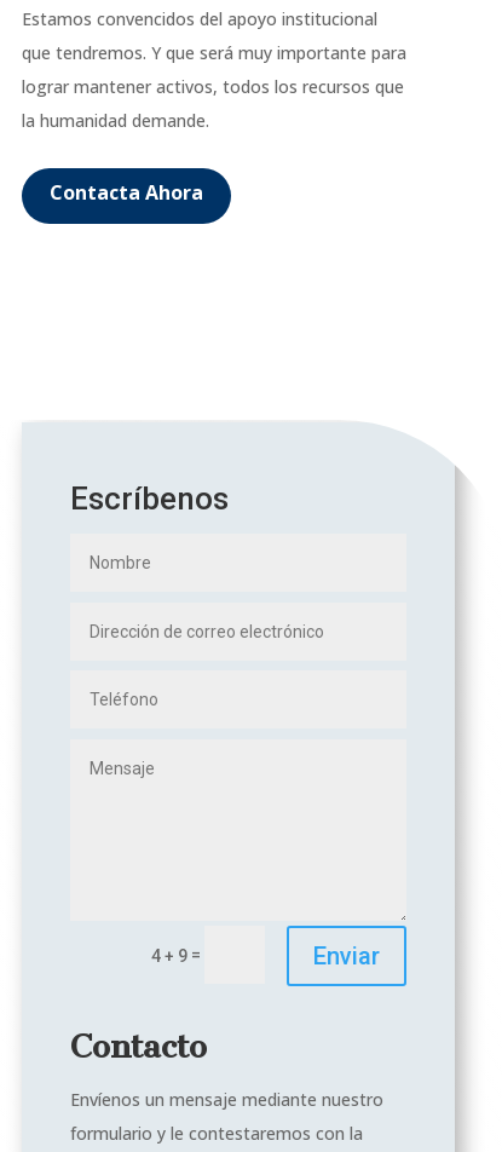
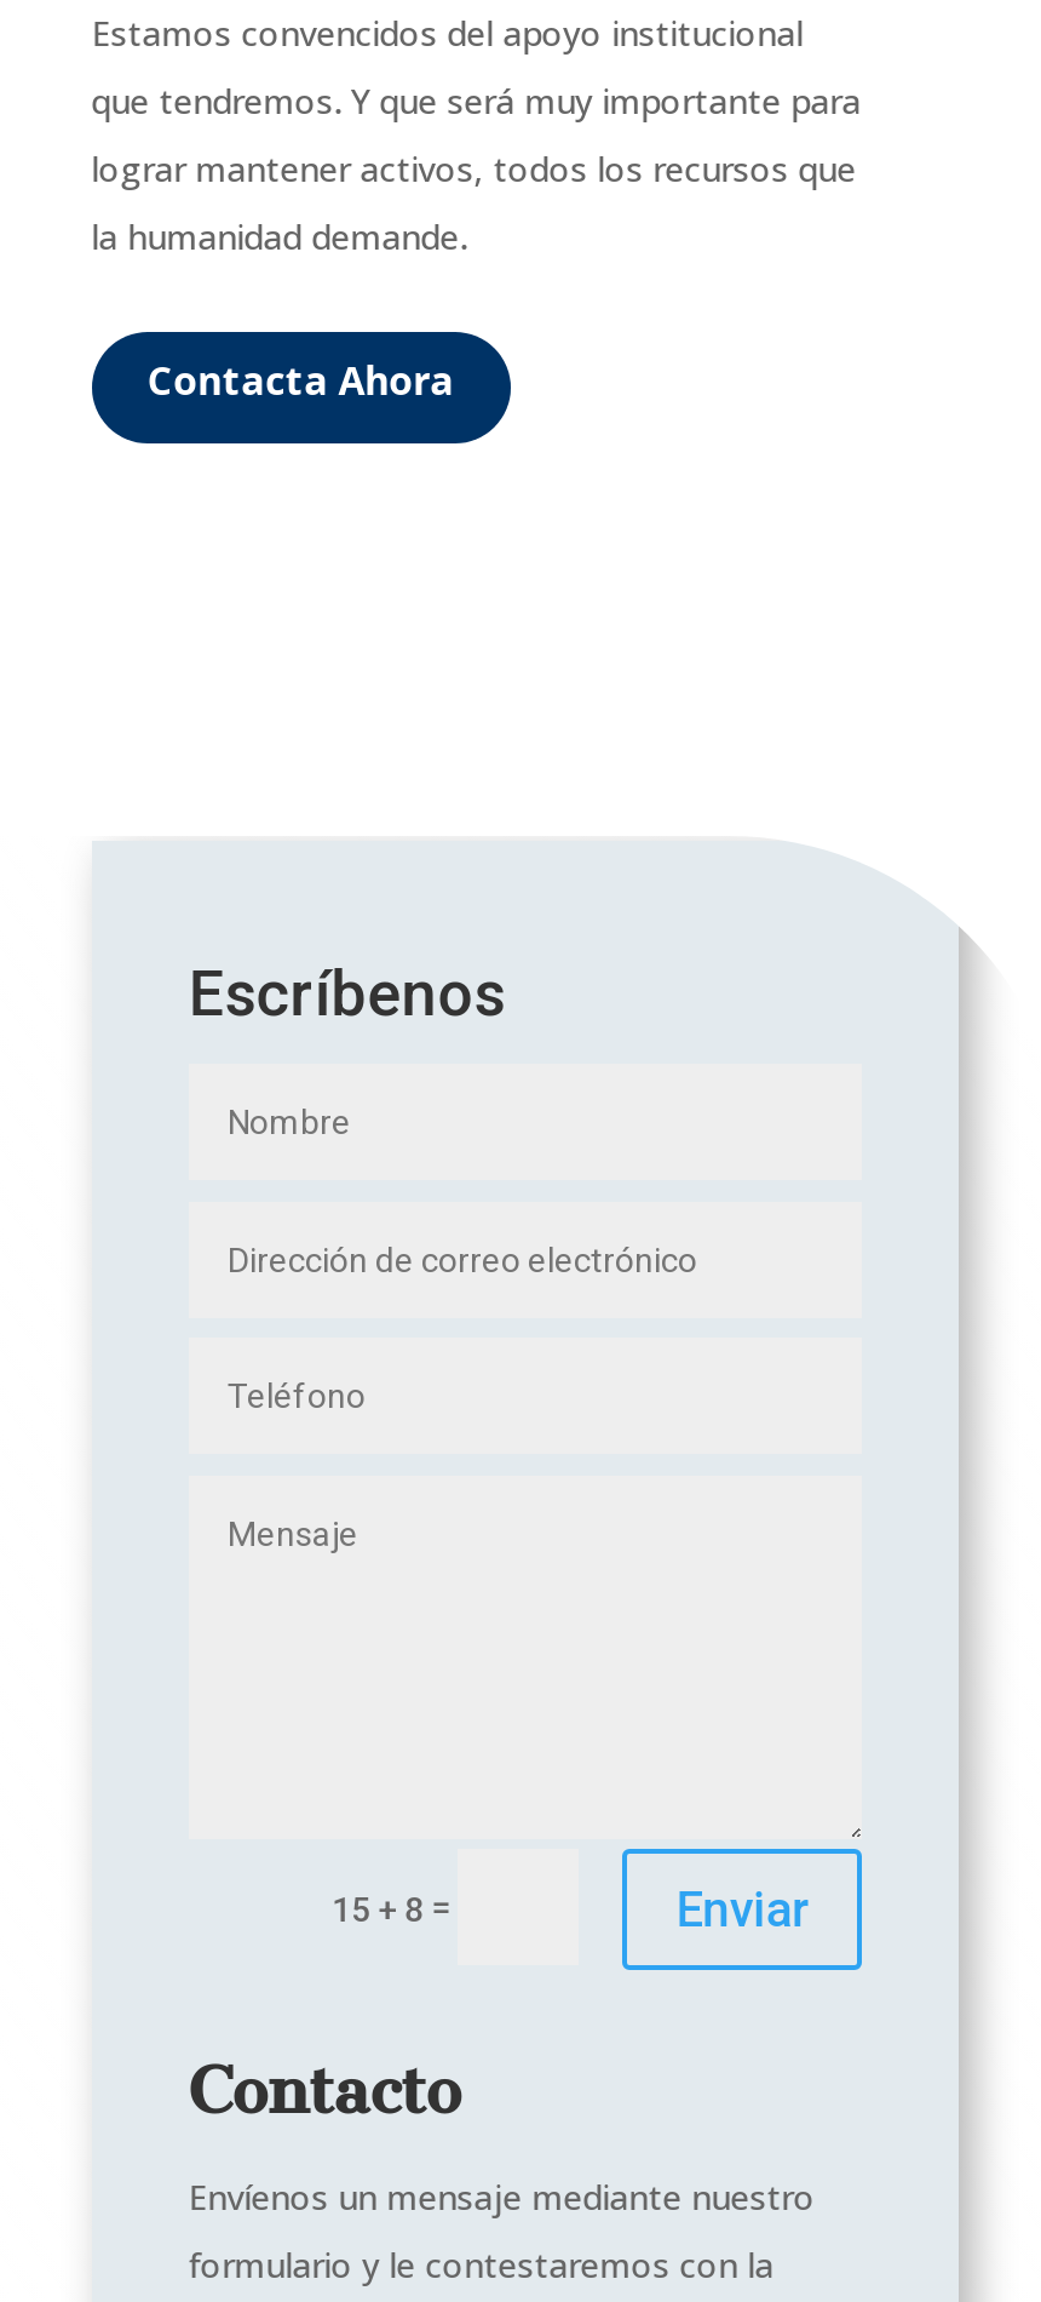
- 4 + 9 =
+ 15 + 8 =
